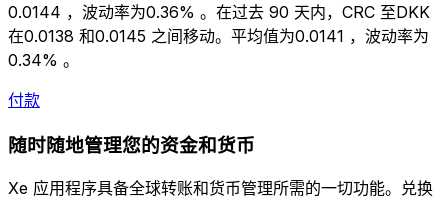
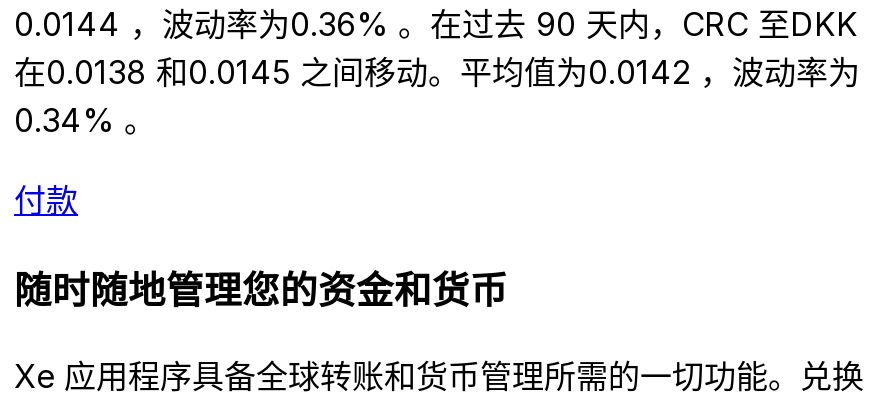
- 在0.0138 和0.0145 之间移动。平均值为0.0141 ，波动率为
+ 在0.0138 和0.0145 之间移动。平均值为0.0142 ，波动率为
